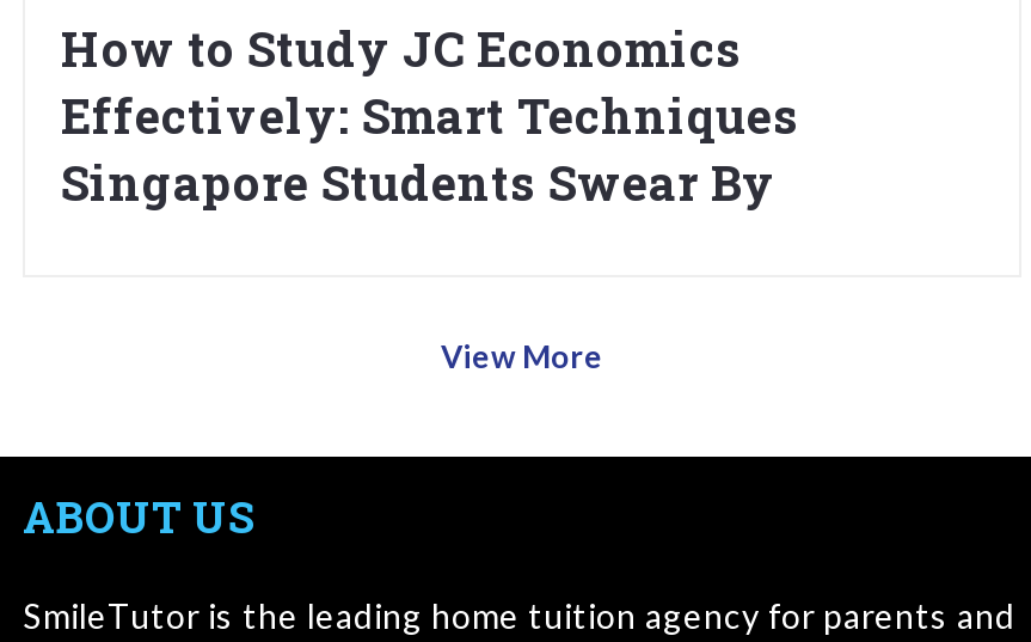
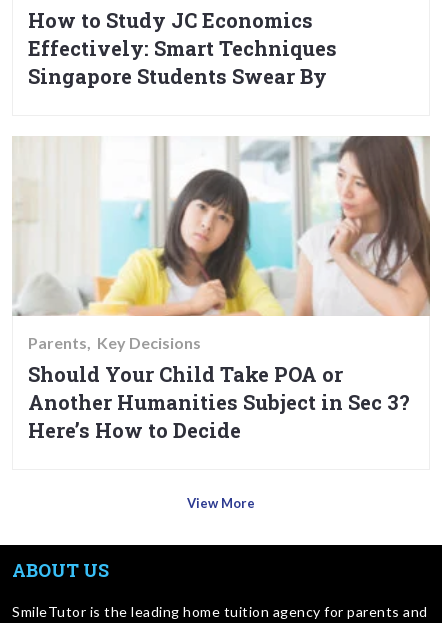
+ [image]
+ Parents Key Decisions
+ Should Your Child Take POA or
+ Another Humanities Subject in Sec 3?
+ Here’s How to Decide
